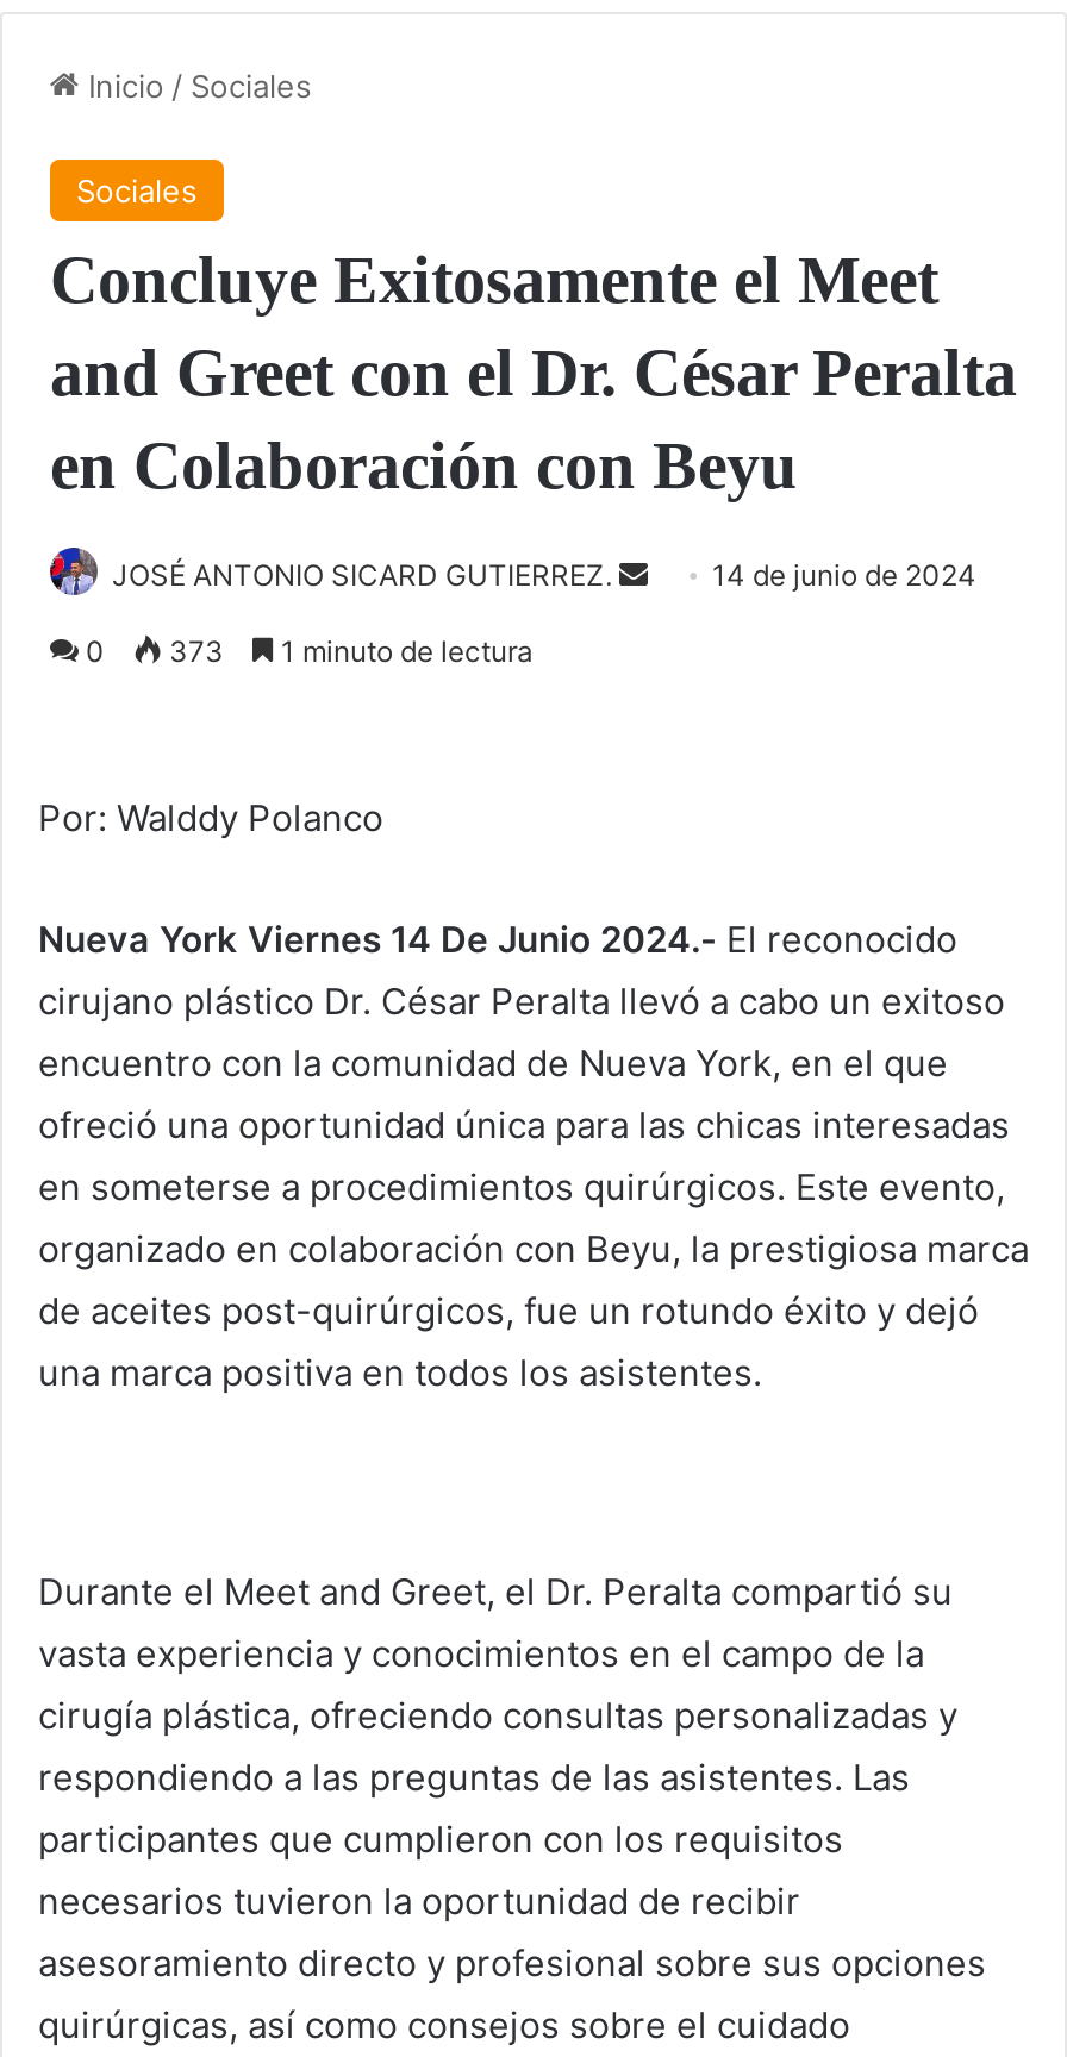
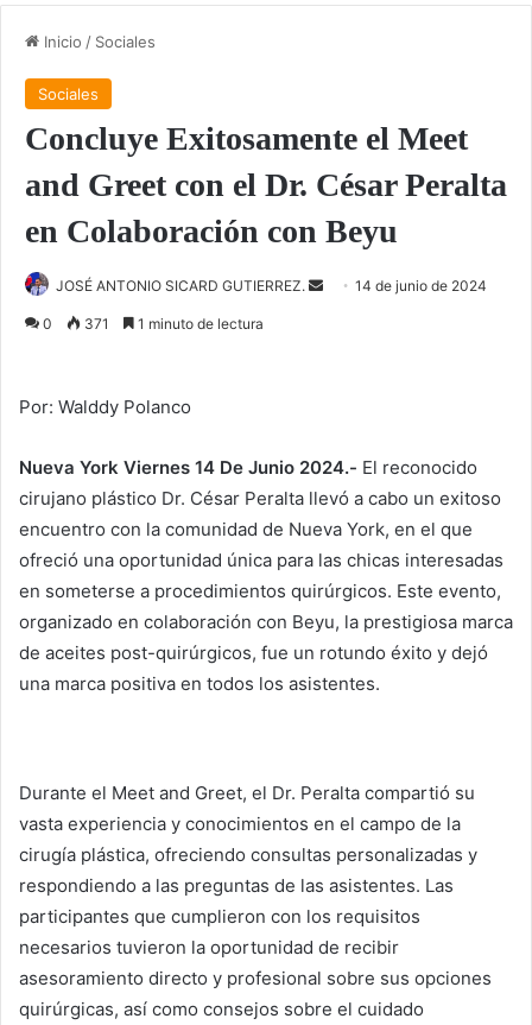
- 0 373 1 minuto de lectura
+ 0 371 1 minuto de lectura
